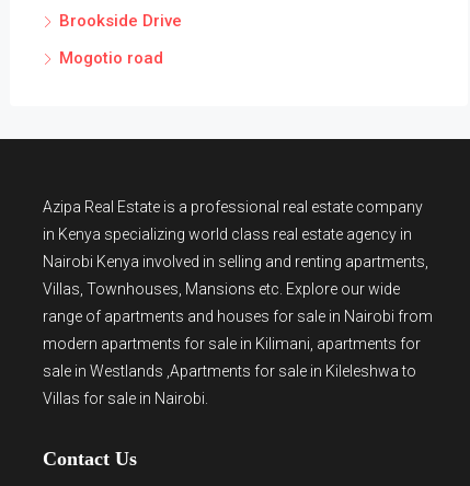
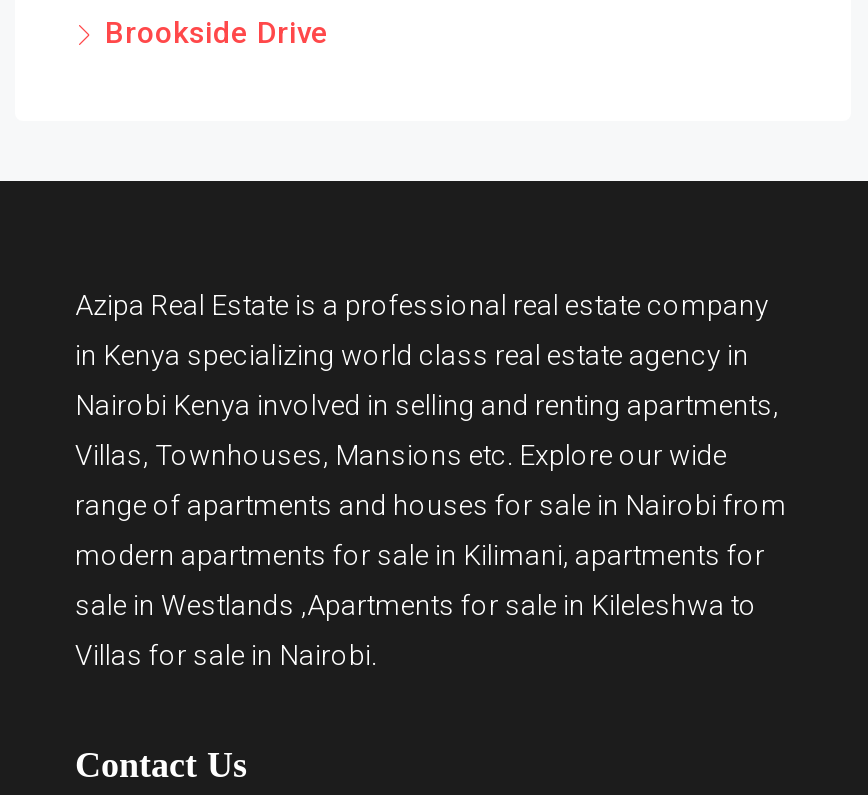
- Mogotio road
